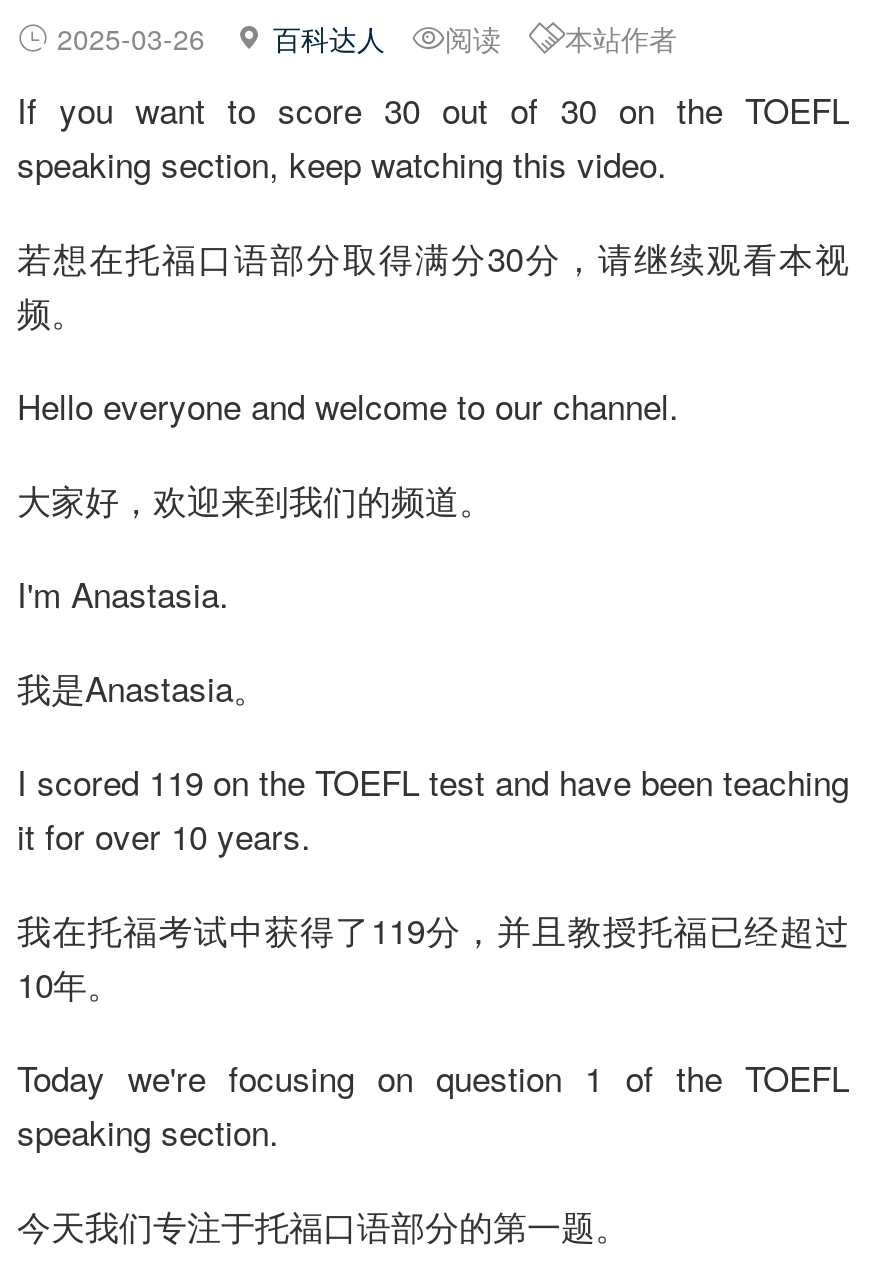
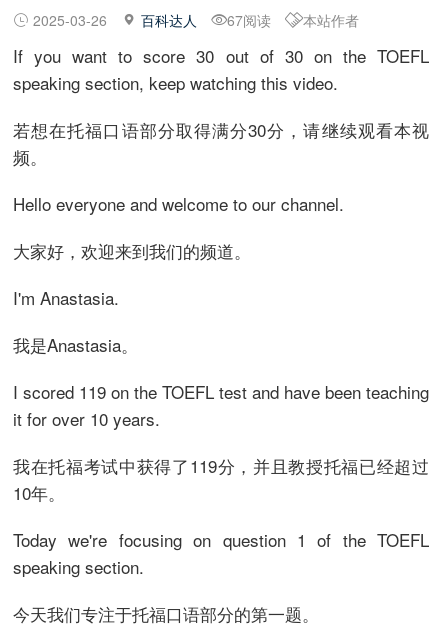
- 阅读
+ 67阅读
